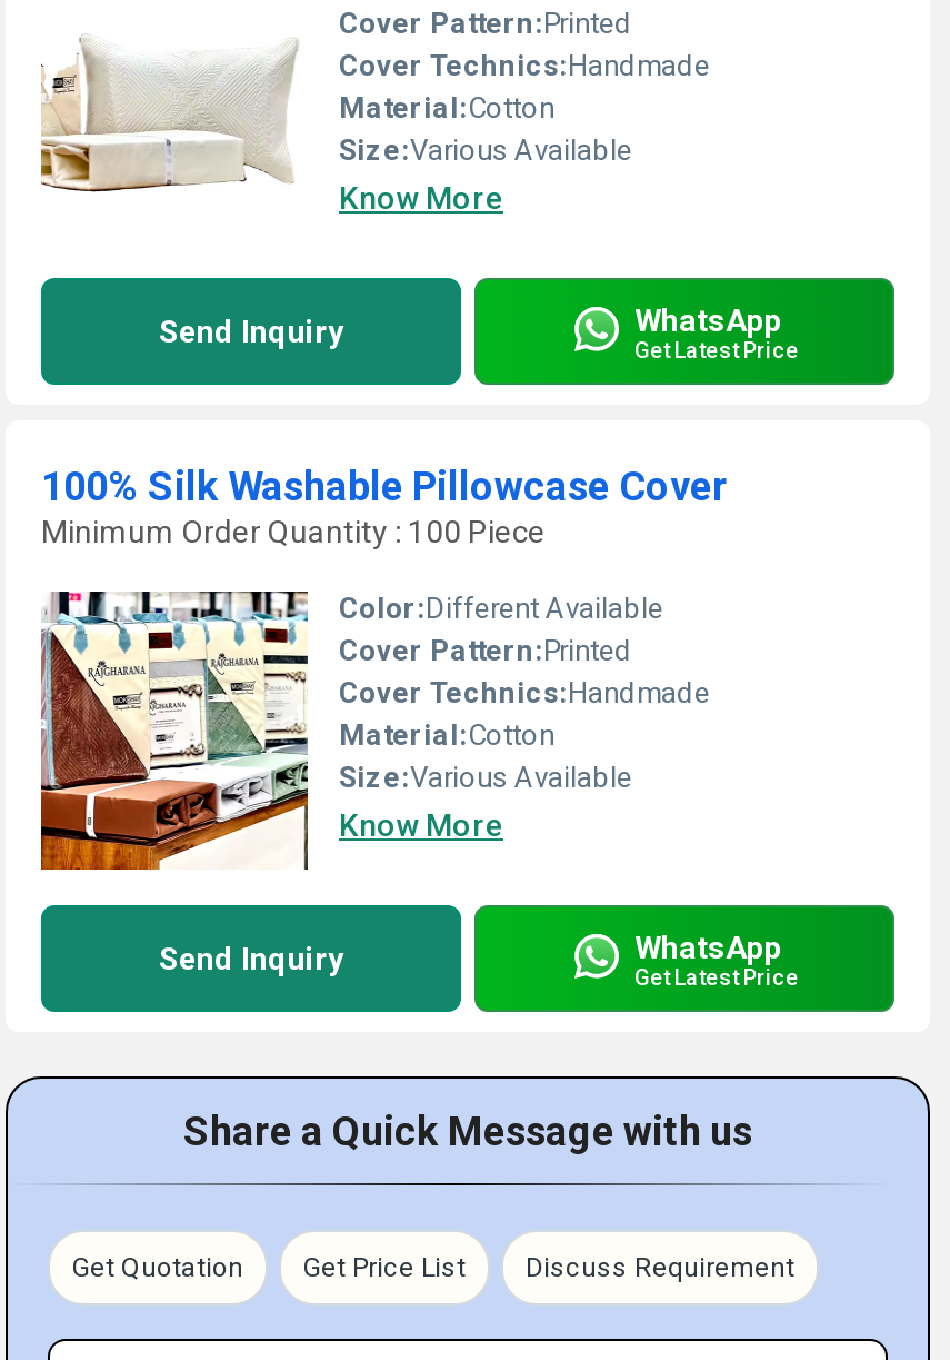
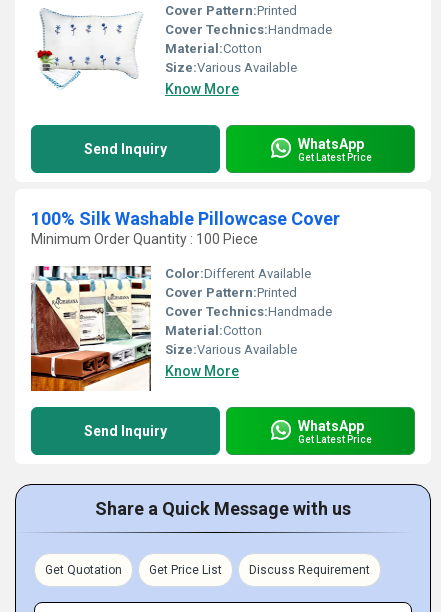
- [image]
+ [image]
